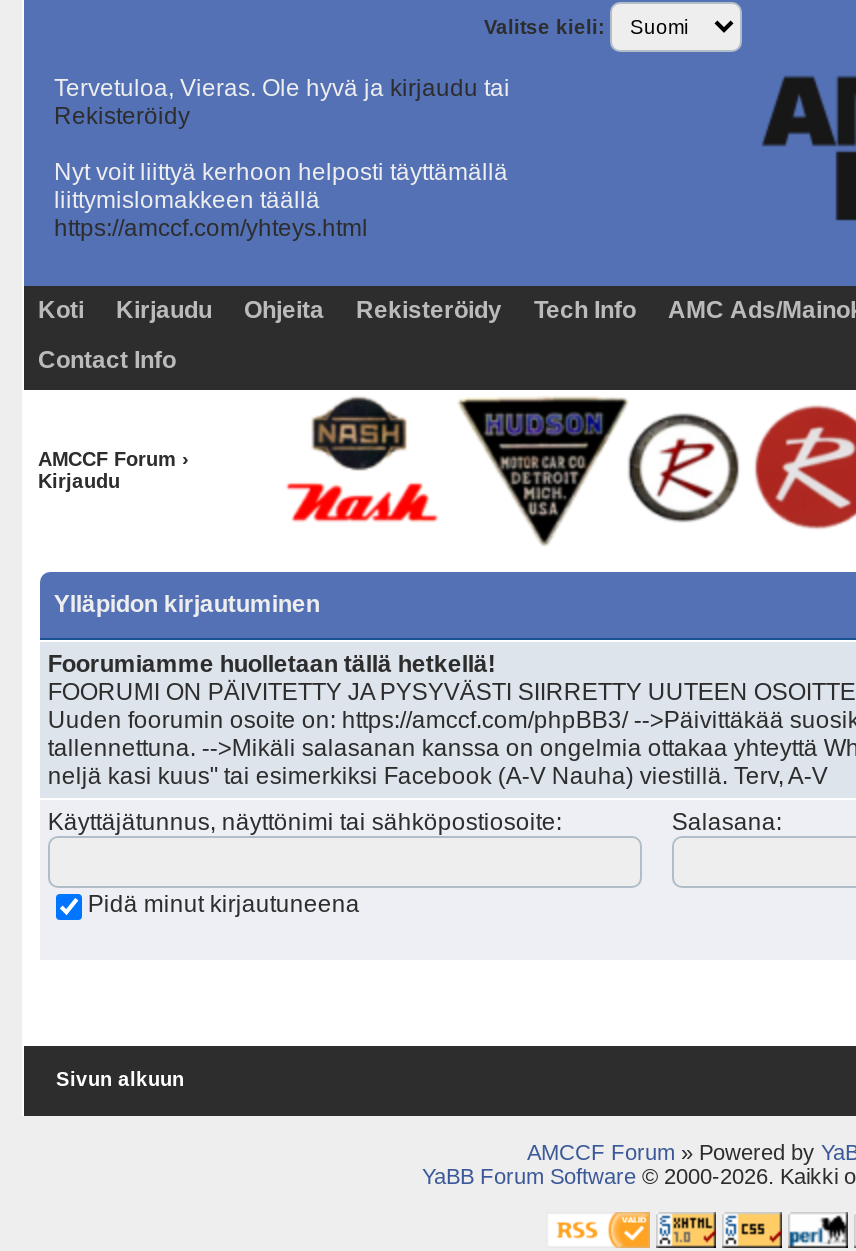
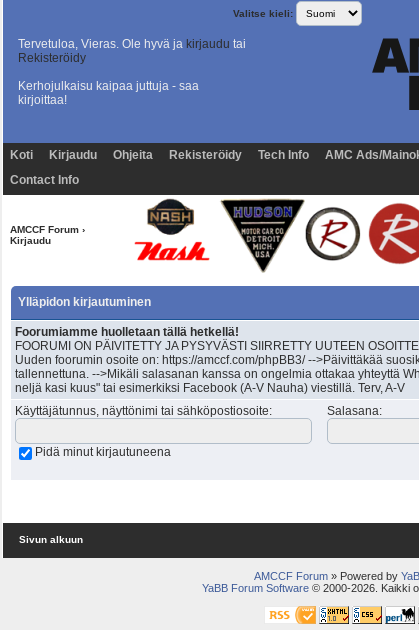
- Nyt voit liittyä kerhoon helposti täyttämällä
- liittymislomakkeen täällä
- https://amccf.com/yhteys.html
+ Kerhojulkaisu kaipaa juttuja - saa
+ kirjoittaa!
